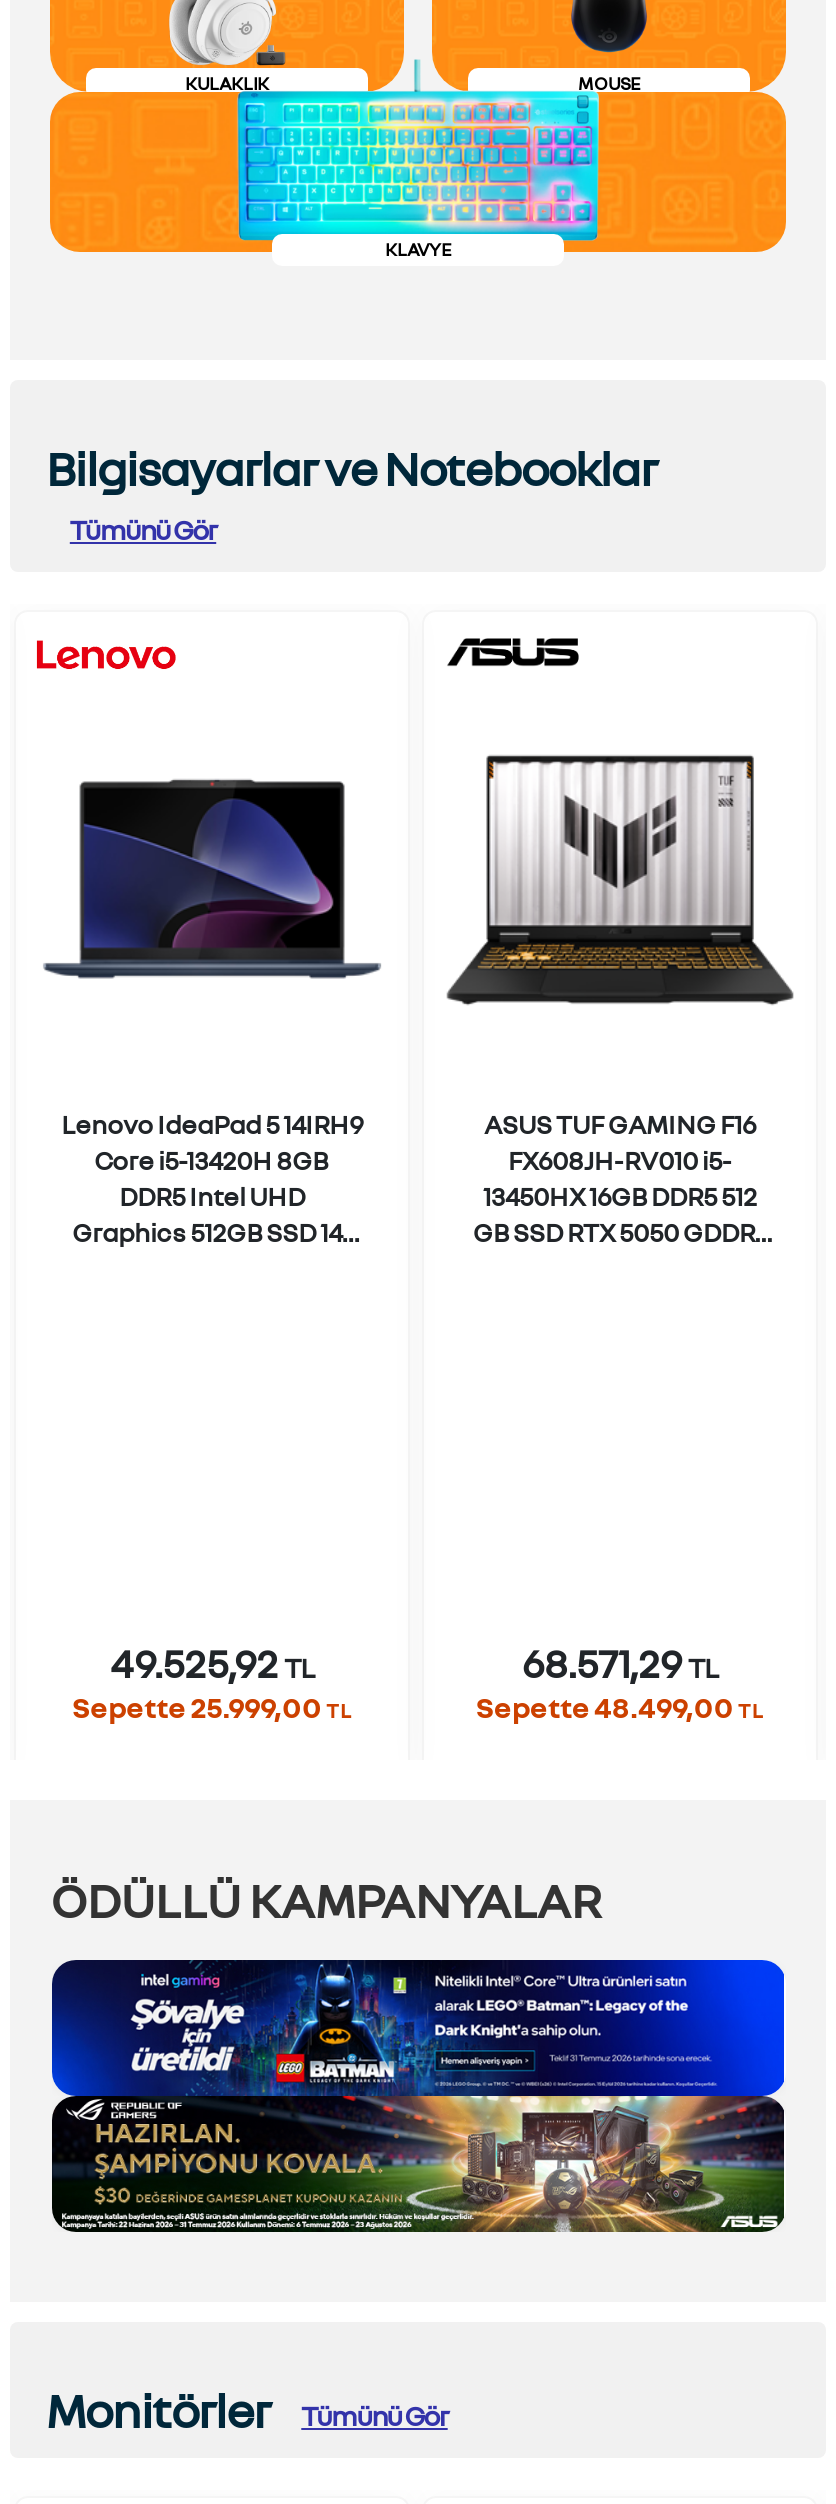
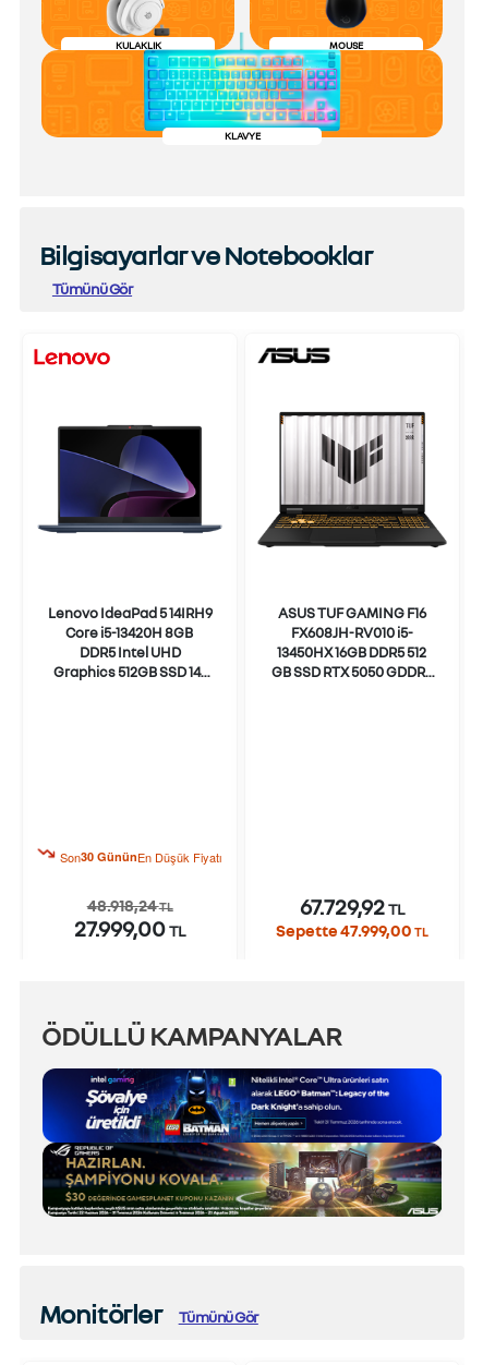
- 49.525,92TL
- Sepette 25.999,00 TL
+ Son30 GününEn Düşük Fiyatı
+ 48.918,24TL
+ 27.999,00TL

- 68.571,29TL
+ 67.729,92TL

- Sepette 48.499,00TL
+ Sepette 47.999,00TL
